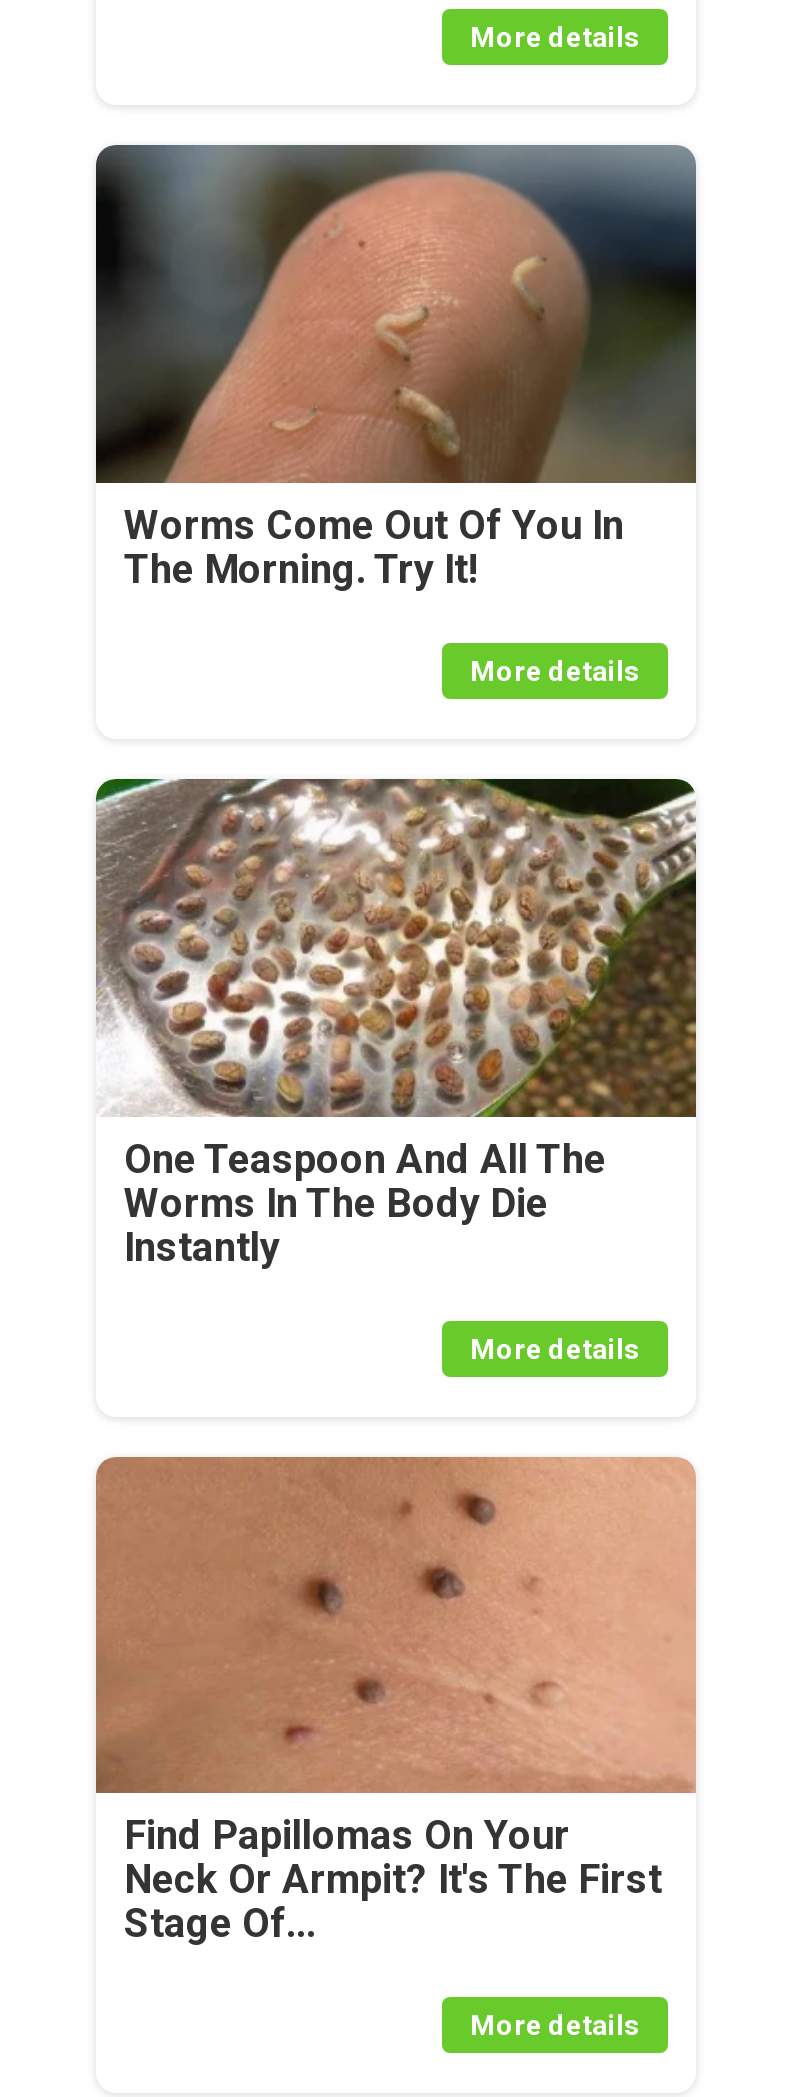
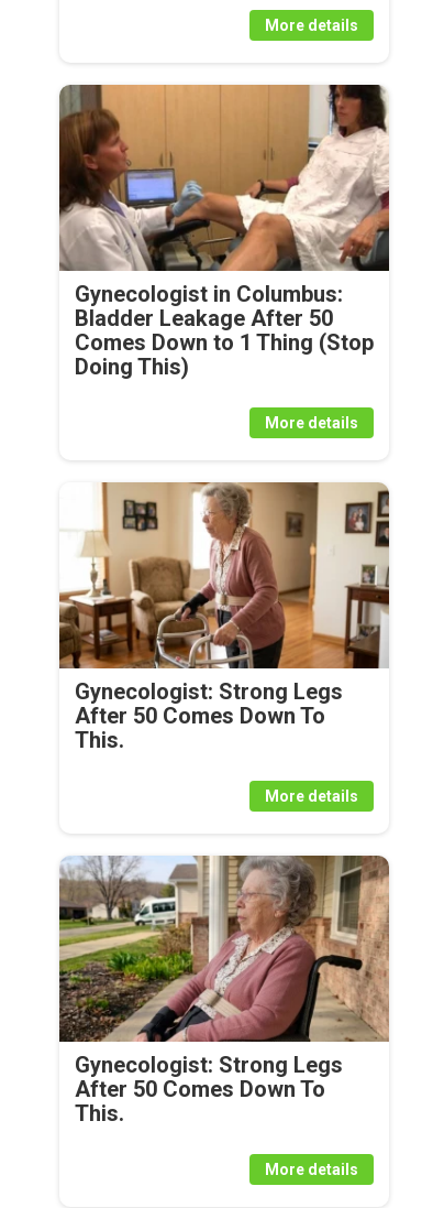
- [image]
- Worms Come Out Of You In
- The Morning. Try It!
+ [image]
+ Gynecologist in Columbus:
+ Bladder Leakage After 50
+ Comes Down to 1 Thing (Stop
+ Doing This)

- [image]
- One Teaspoon And All The
- Worms In The Body Die
- Instantly
+ [image]
+ Gynecologist: Strong Legs
+ After 50 Comes Down To
+ This.

- [image]
- Find Papillomas On Your
- Neck Or Armpit? It's The First
- Stage Of...
+ [image]
+ Gynecologist: Strong Legs
+ After 50 Comes Down To
+ This.
